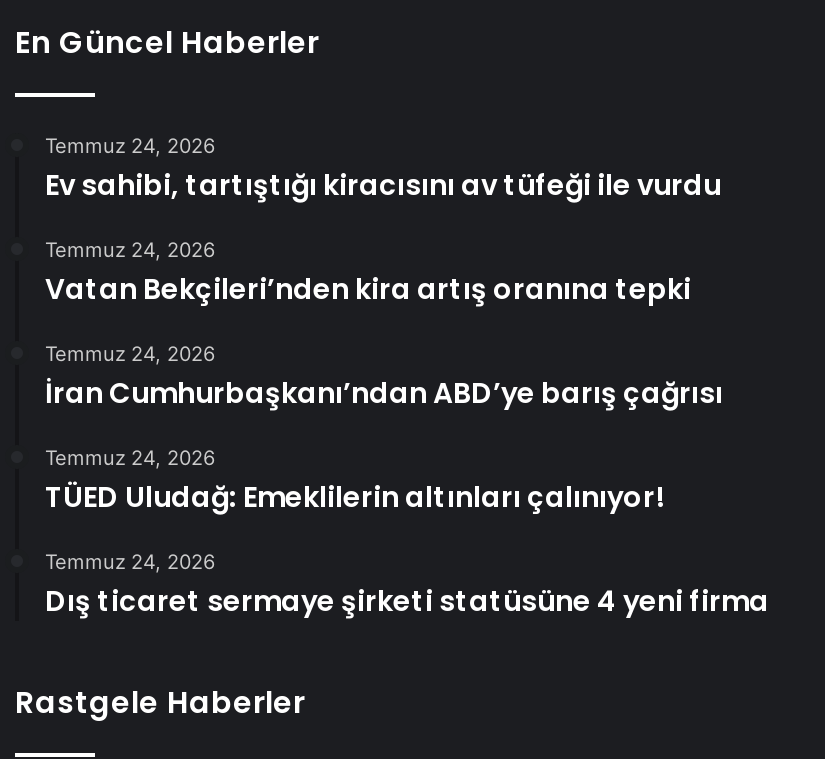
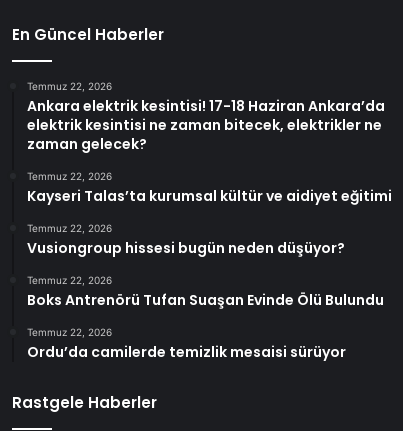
- Temmuz 24, 2026
- Ev sahibi, tartıştığı kiracısını av tüfeği ile vurdu
+ Temmuz 22, 2026
+ Ankara elektrik kesintisi! 17-18 Haziran Ankara’da
+ elektrik kesintisi ne zaman bitecek, elektrikler ne
+ zaman gelecek?

- Temmuz 24, 2026
- Vatan Bekçileri’nden kira artış oranına tepki
+ Temmuz 22, 2026
+ Kayseri Talas’ta kurumsal kültür ve aidiyet eğitimi

- Temmuz 24, 2026
- İran Cumhurbaşkanı’ndan ABD’ye barış çağrısı
+ Temmuz 22, 2026
+ Vusiongroup hissesi bugün neden düşüyor?

- Temmuz 24, 2026
- TÜED Uludağ: Emeklilerin altınları çalınıyor!
+ Temmuz 22, 2026
+ Boks Antrenörü Tufan Suaşan Evinde Ölü Bulundu

- Temmuz 24, 2026
- Dış ticaret sermaye şirketi statüsüne 4 yeni firma
+ Temmuz 22, 2026
+ Ordu’da camilerde temizlik mesaisi sürüyor
